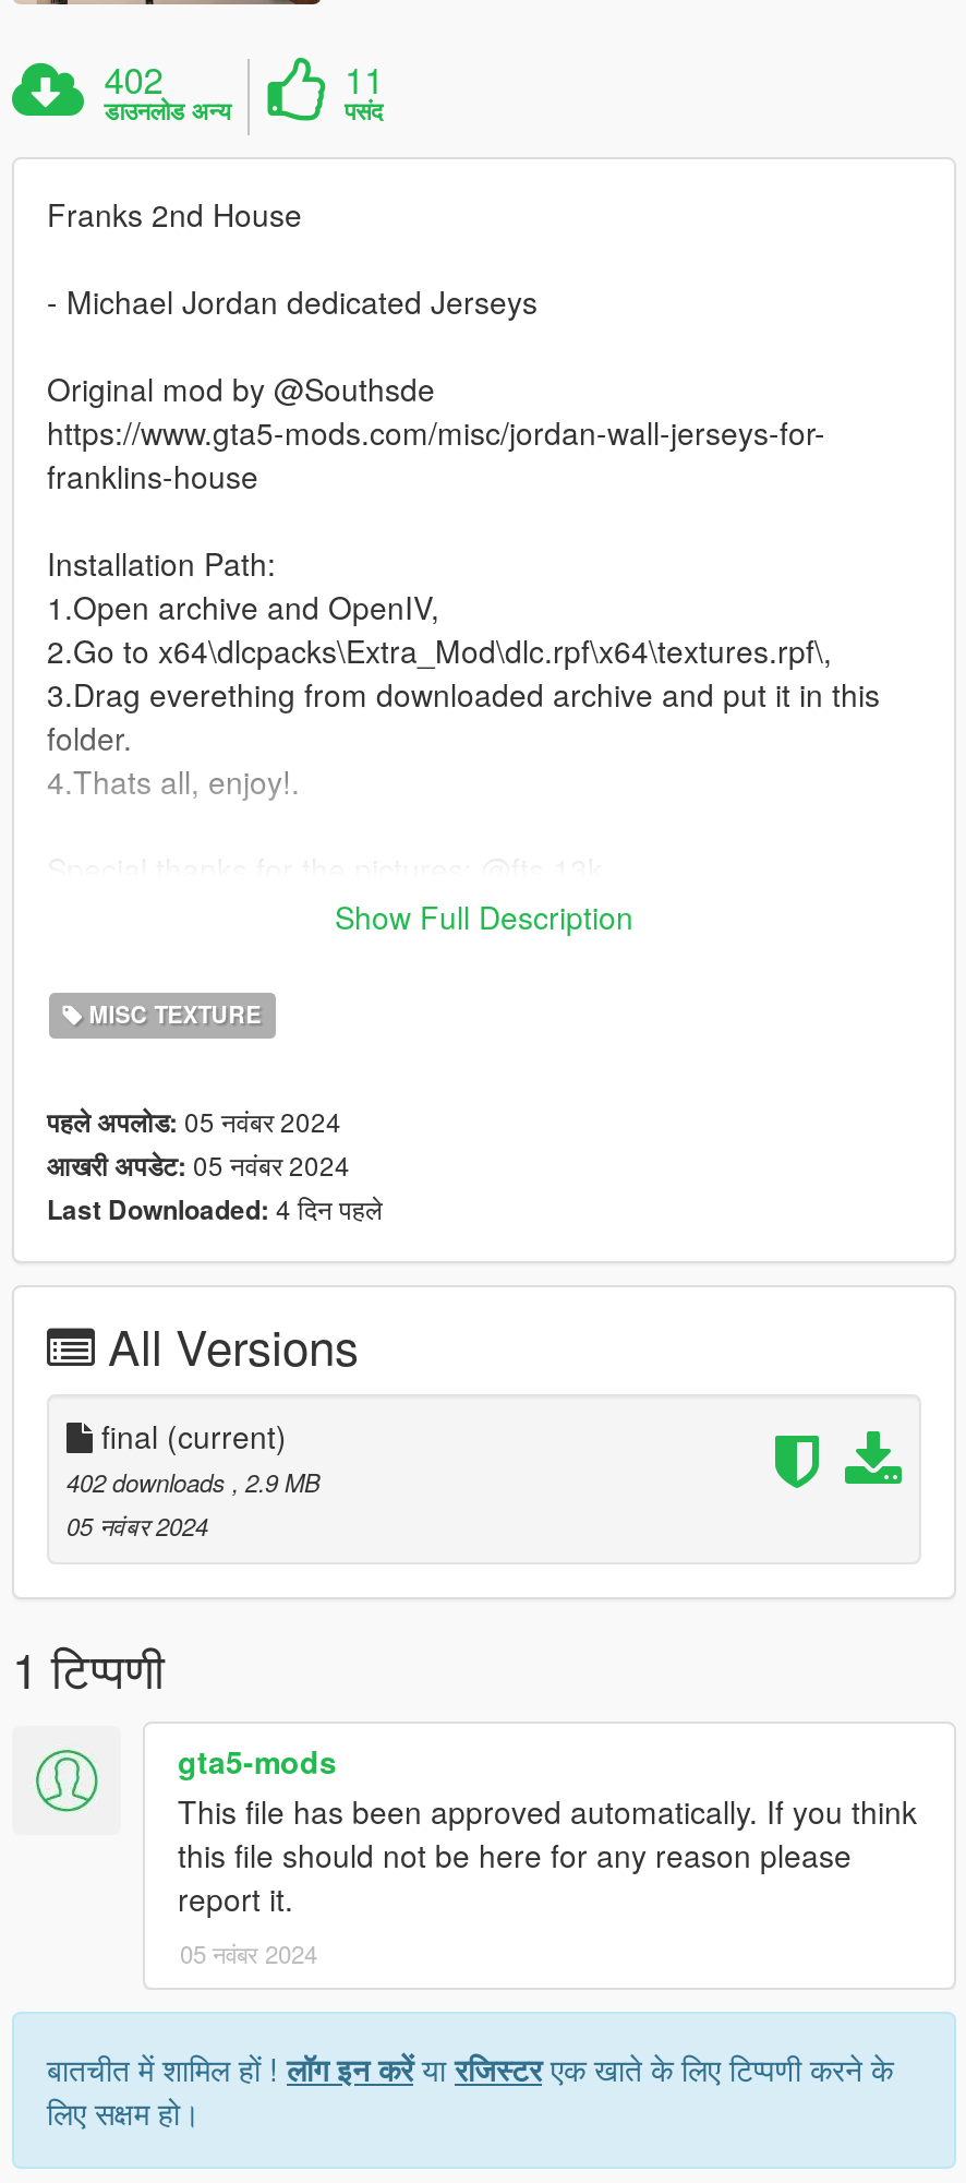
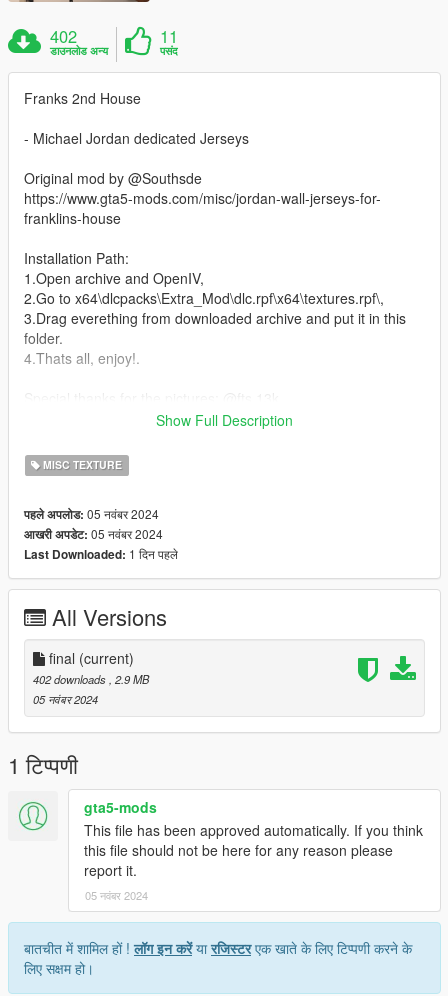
- Last Downloaded: 4 दिन पहले
+ Last Downloaded: 1 दिन पहले
